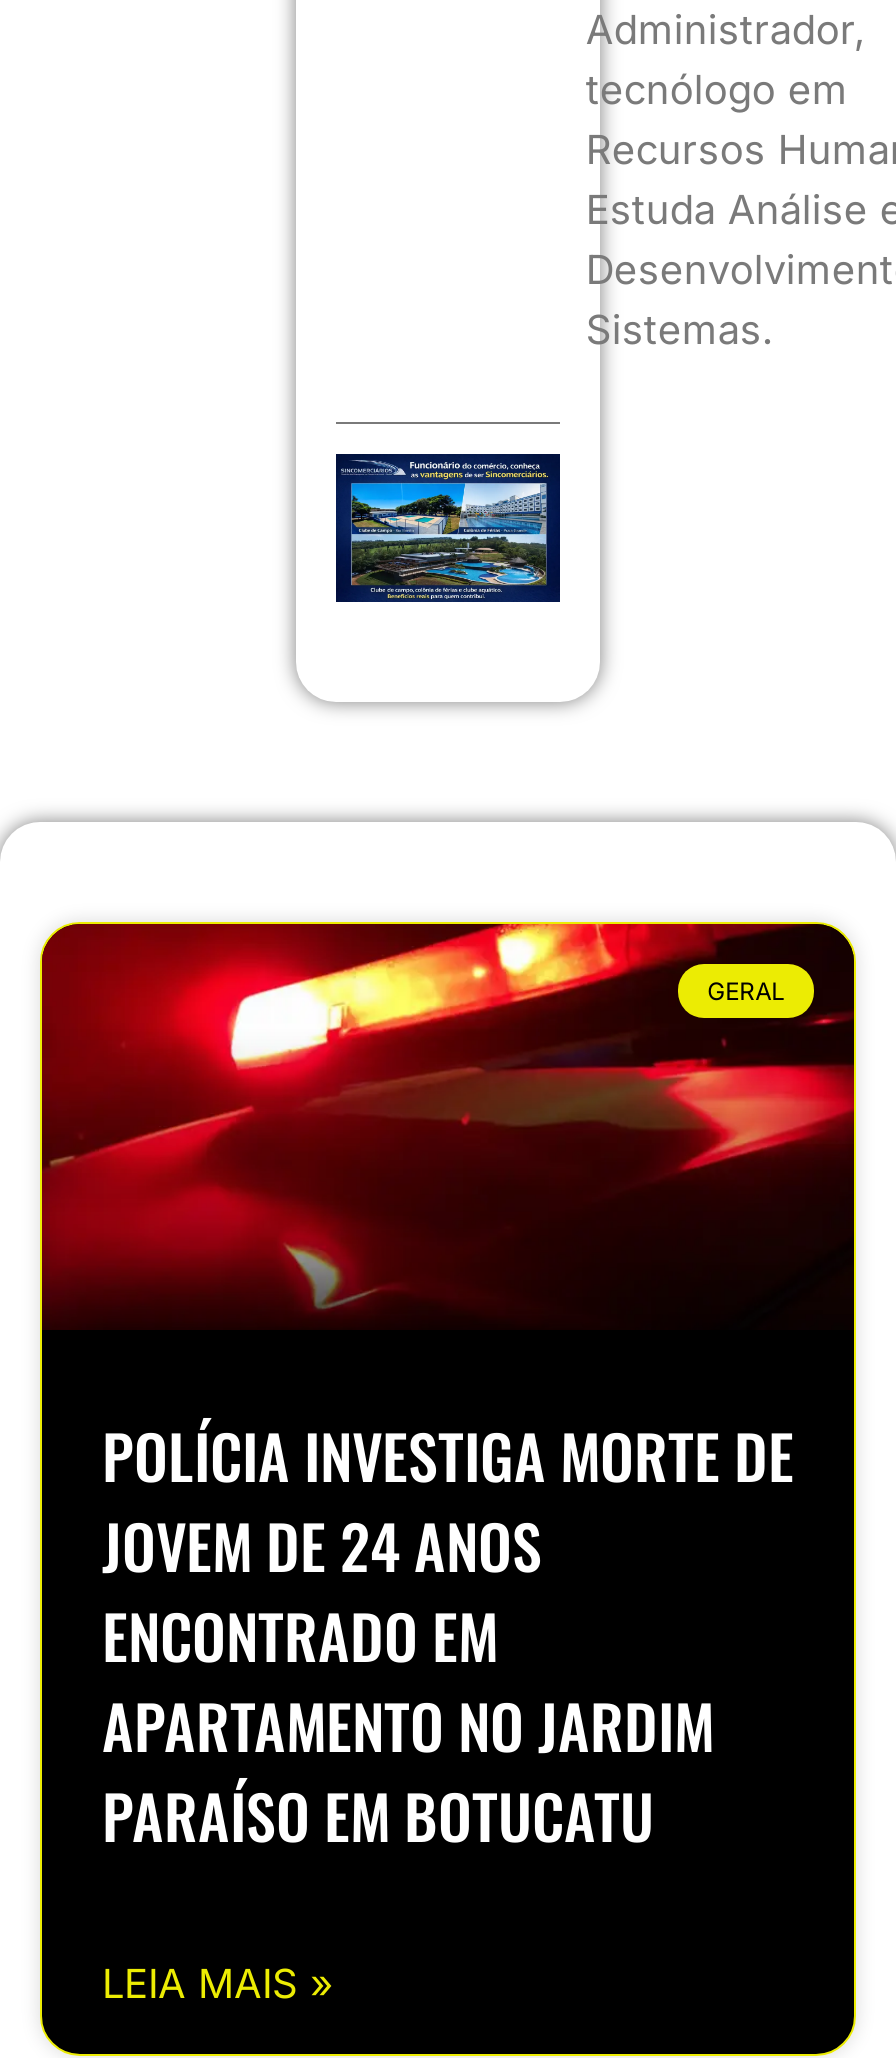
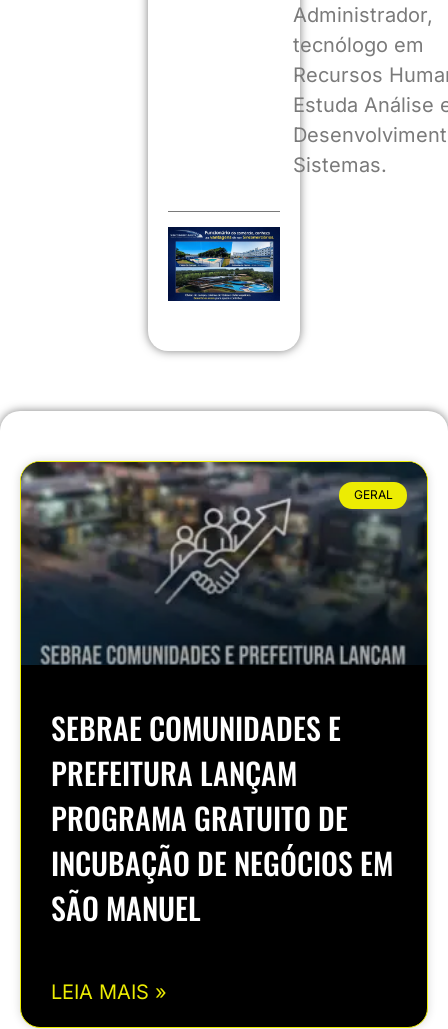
- [image]
+ [image]

- POLÍCIA INVESTIGA MORTE DE
- JOVEM DE 24 ANOS
- ENCONTRADO EM
- APARTAMENTO NO JARDIM
- PARAÍSO EM BOTUCATU
+ SEBRAE COMUNIDADES E
+ PREFEITURA LANÇAM
+ PROGRAMA GRATUITO DE
+ INCUBAÇÃO DE NEGÓCIOS EM
+ SÃO MANUEL
